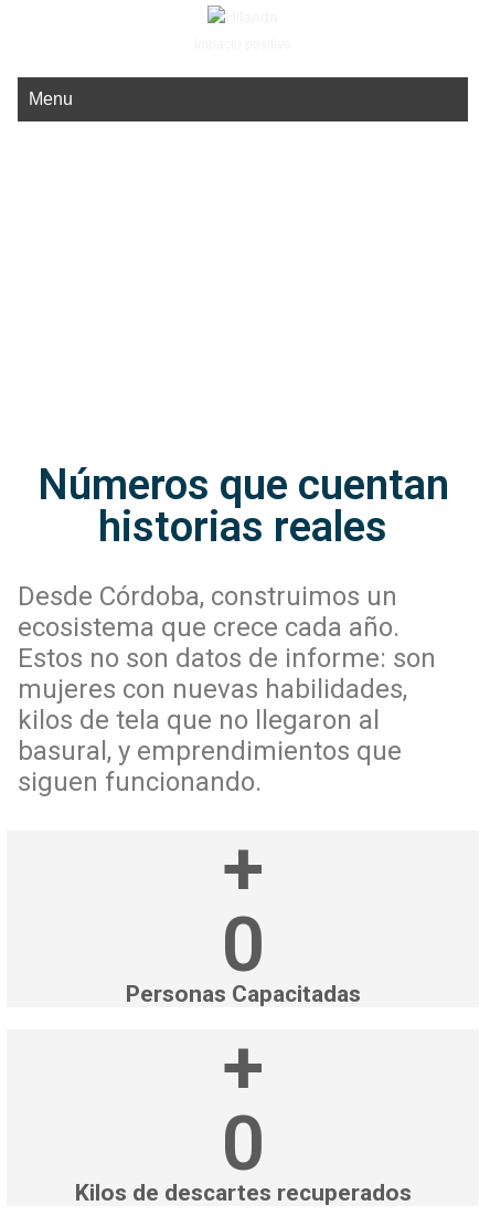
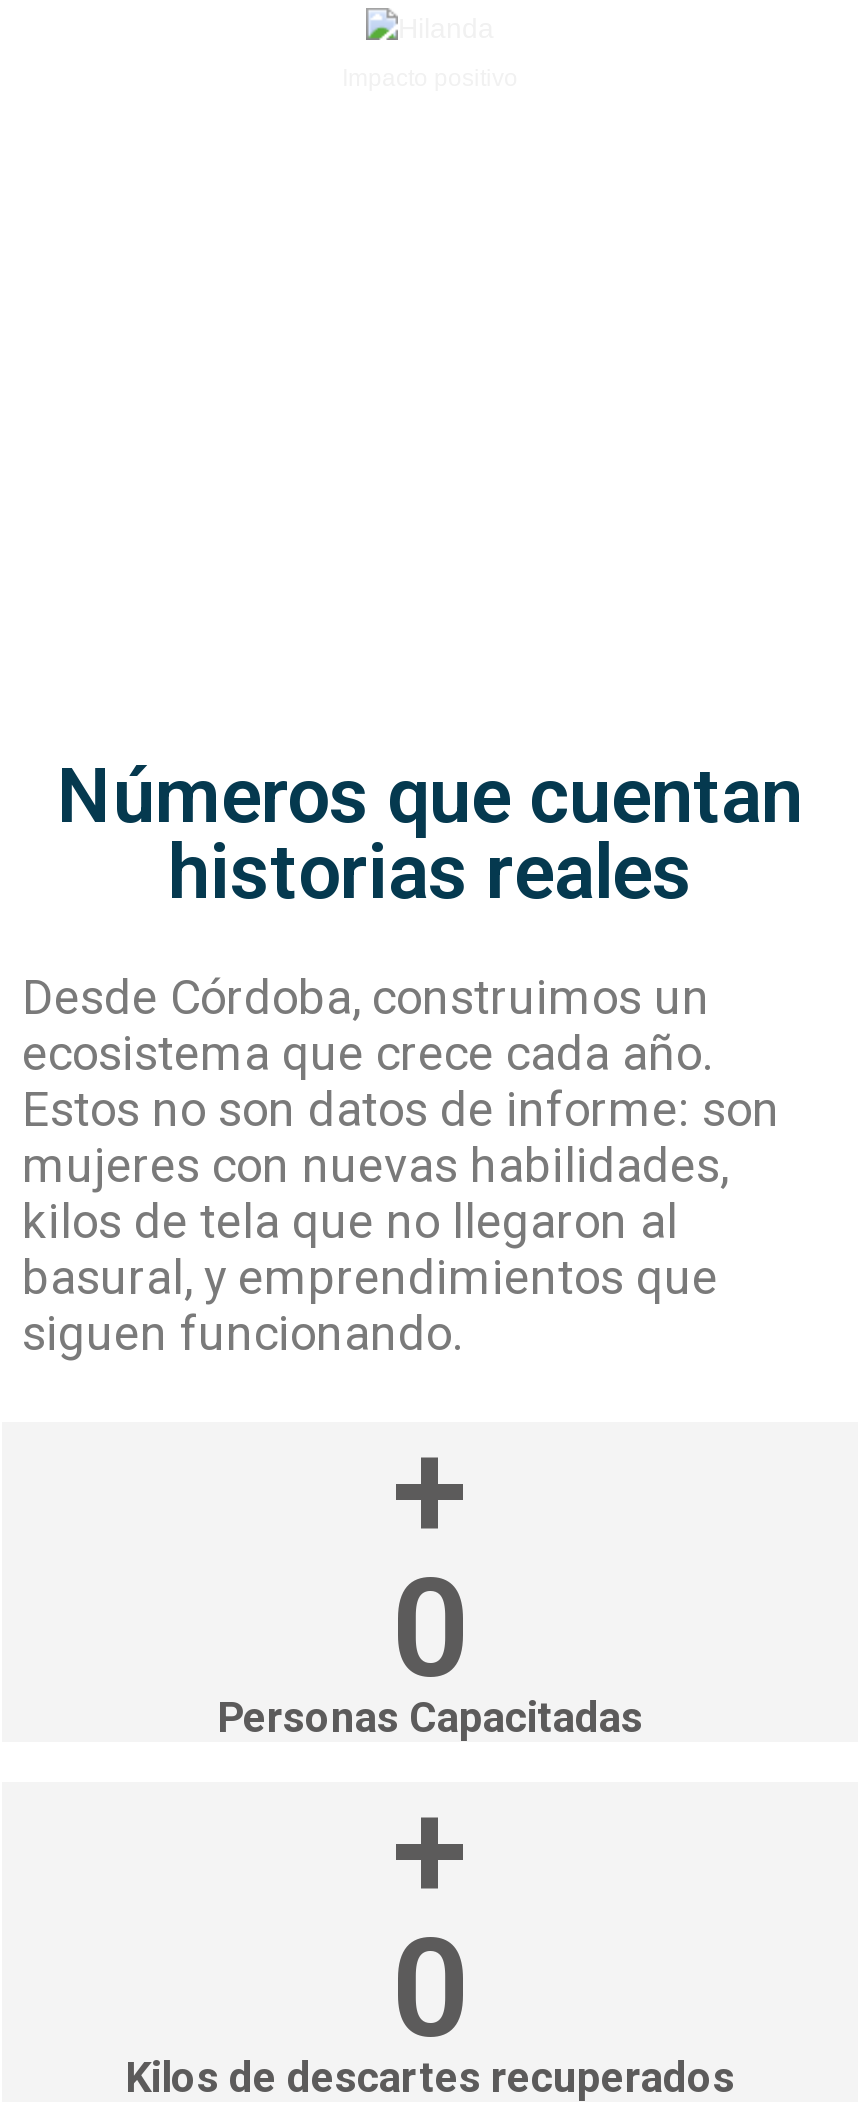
- Menu
